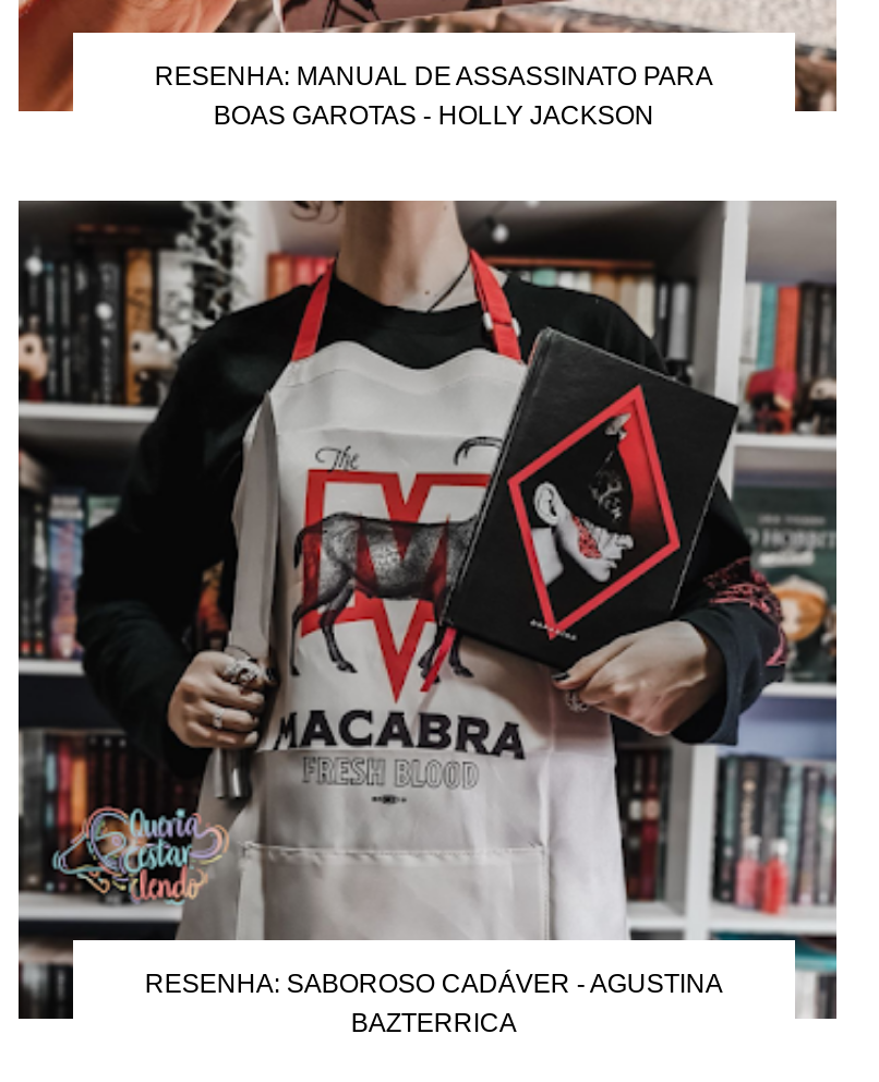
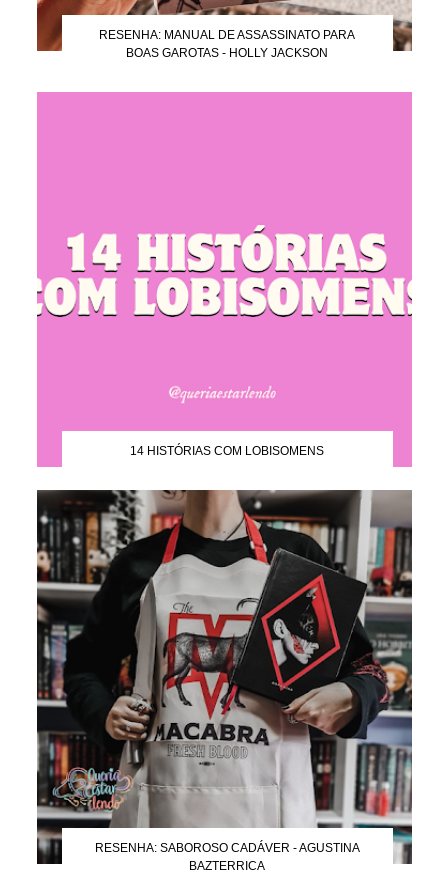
+ [image]
+ 14 HISTÓRIAS COM LOBISOMENS
